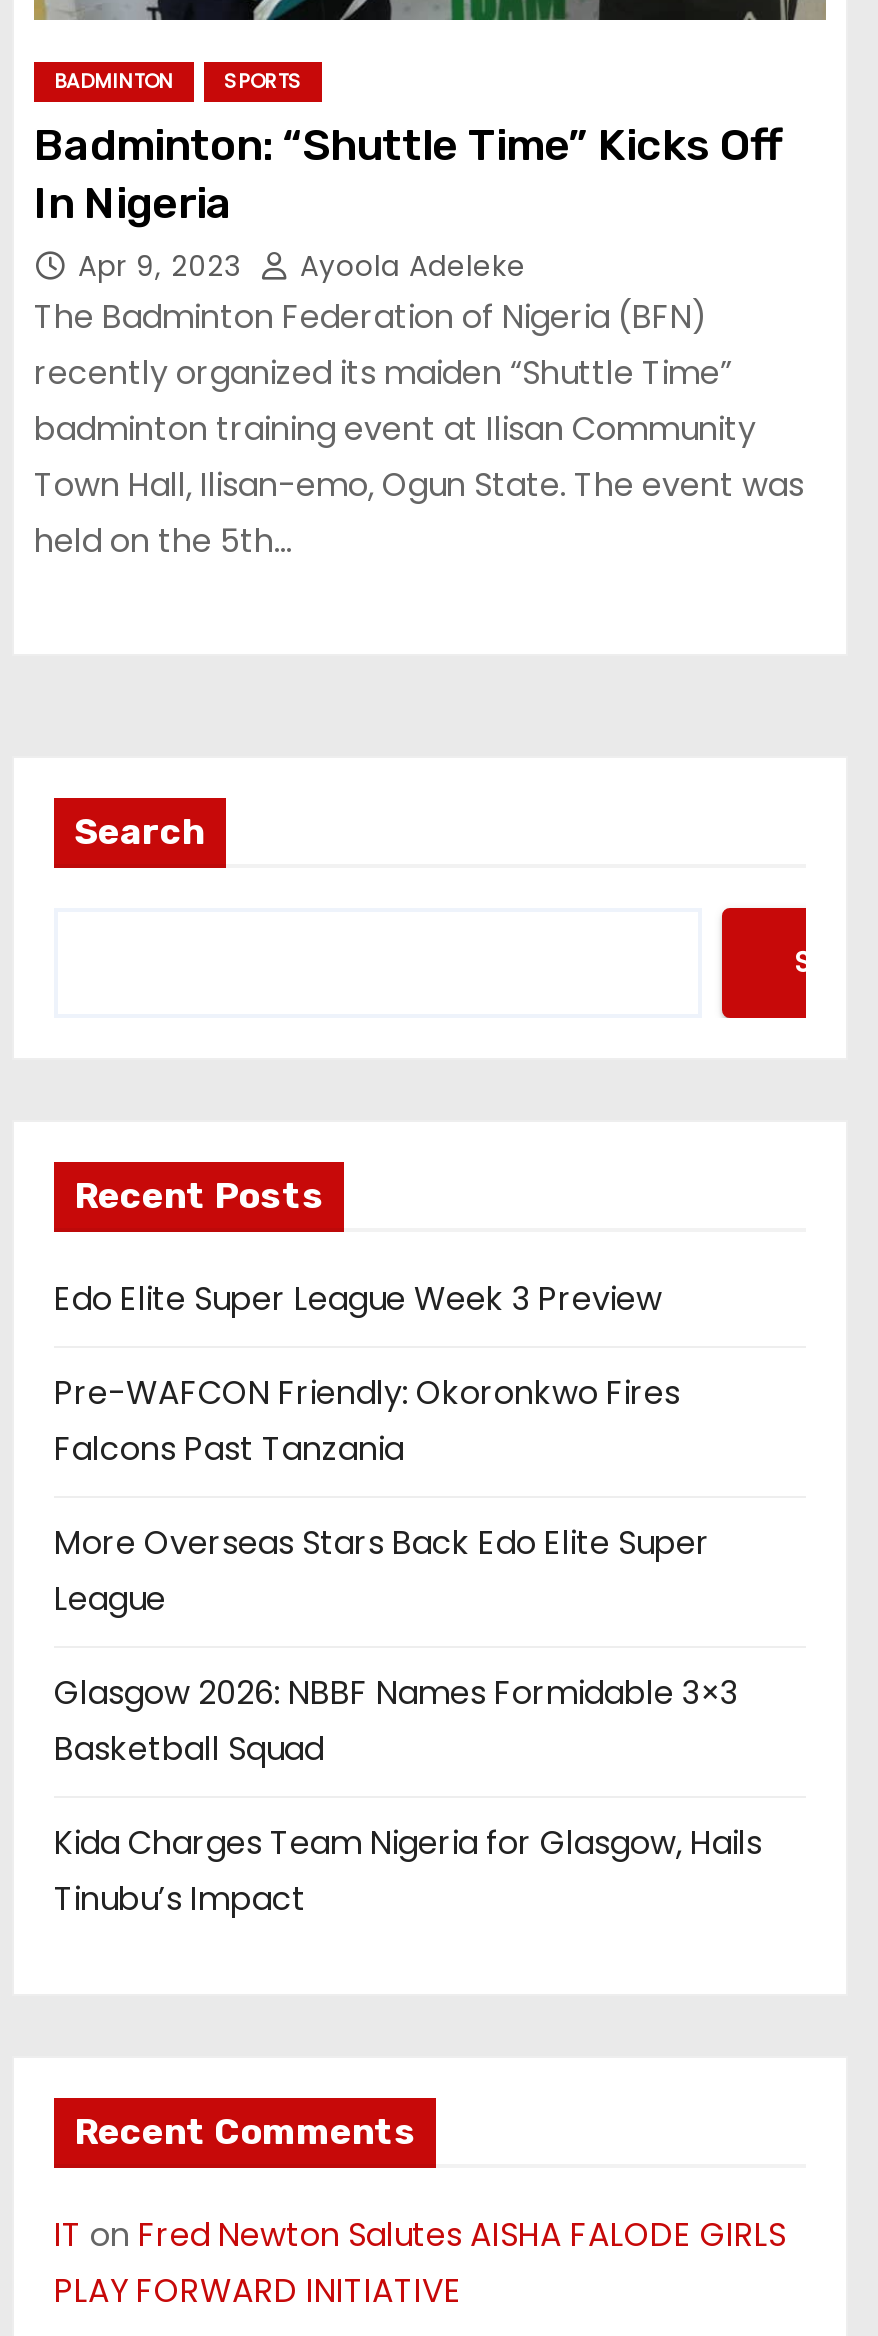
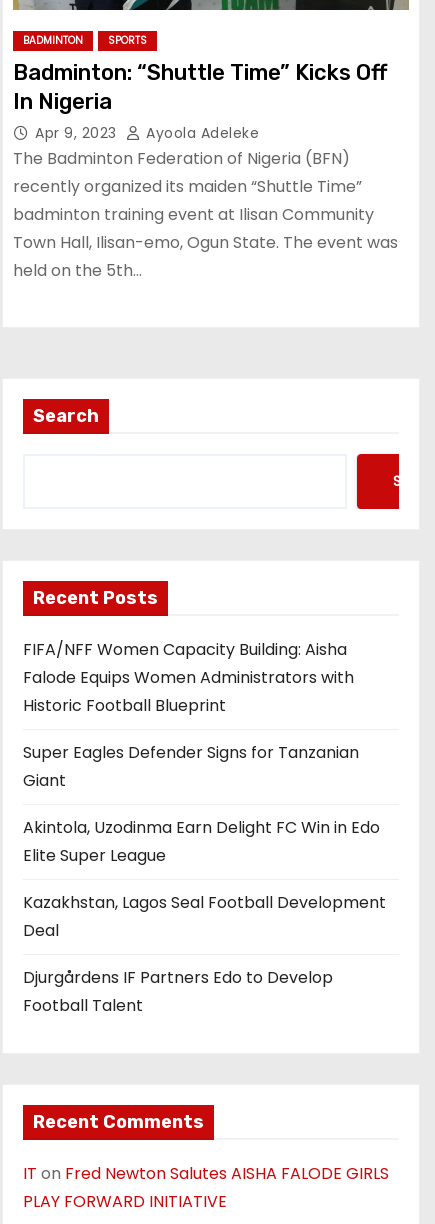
- Edo Elite Super League Week 3 Preview
+ FIFA/NFF Women Capacity Building: Aisha
+ Falode Equips Women Administrators with
+ Historic Football Blueprint

- Pre-WAFCON Friendly: Okoronkwo Fires
- Falcons Past Tanzania
+ Super Eagles Defender Signs for Tanzanian
+ Giant

- More Overseas Stars Back Edo Elite Super
- League
+ Akintola, Uzodinma Earn Delight FC Win in Edo
+ Elite Super League

- Glasgow 2026: NBBF Names Formidable 3×3
- Basketball Squad
+ Kazakhstan, Lagos Seal Football Development
+ Deal

- Kida Charges Team Nigeria for Glasgow, Hails
- Tinubu’s Impact
+ Djurgårdens IF Partners Edo to Develop
+ Football Talent
